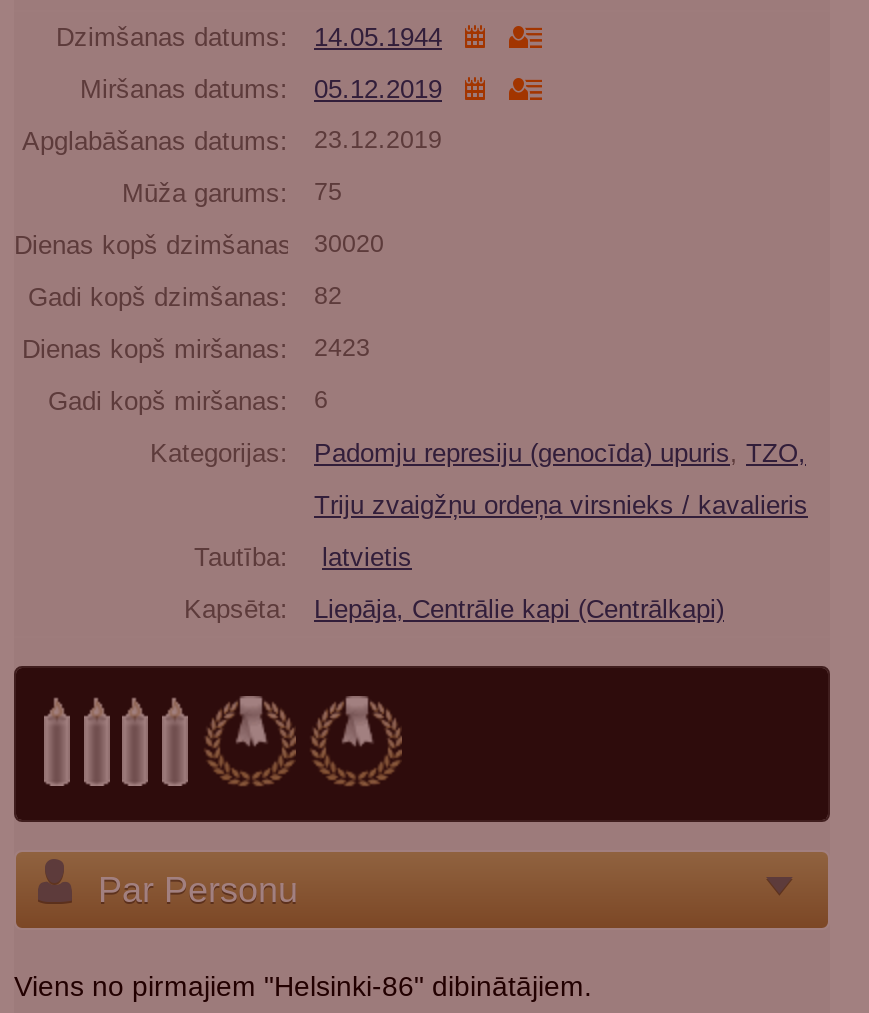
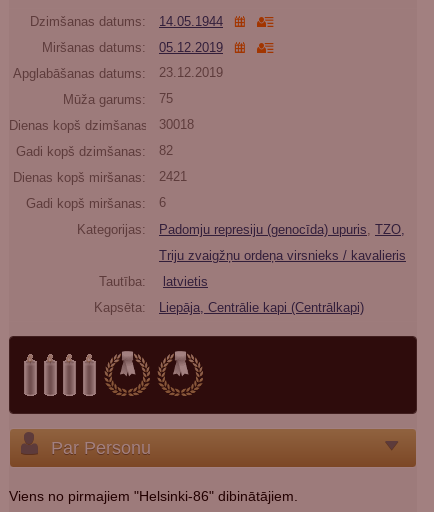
- Dienas kopš dzimšanas: 30020
+ Dienas kopš dzimšanas: 30018

- Dienas kopš miršanas: 2423
+ Dienas kopš miršanas: 2421
